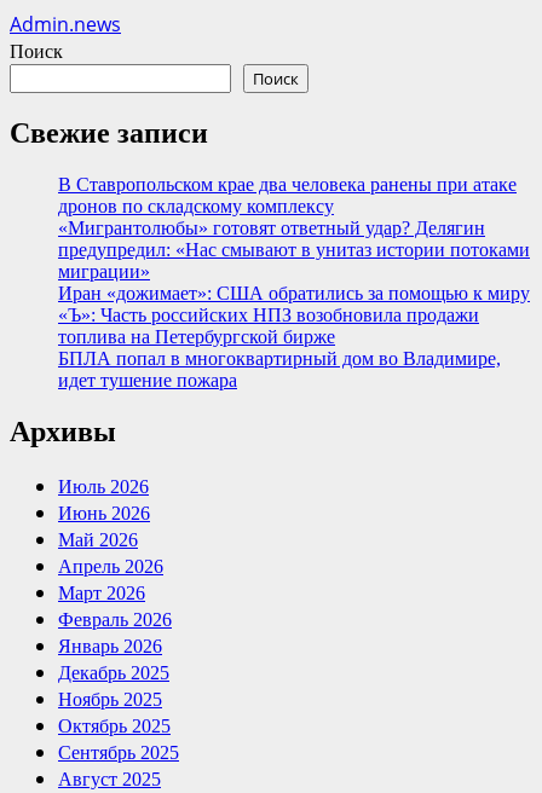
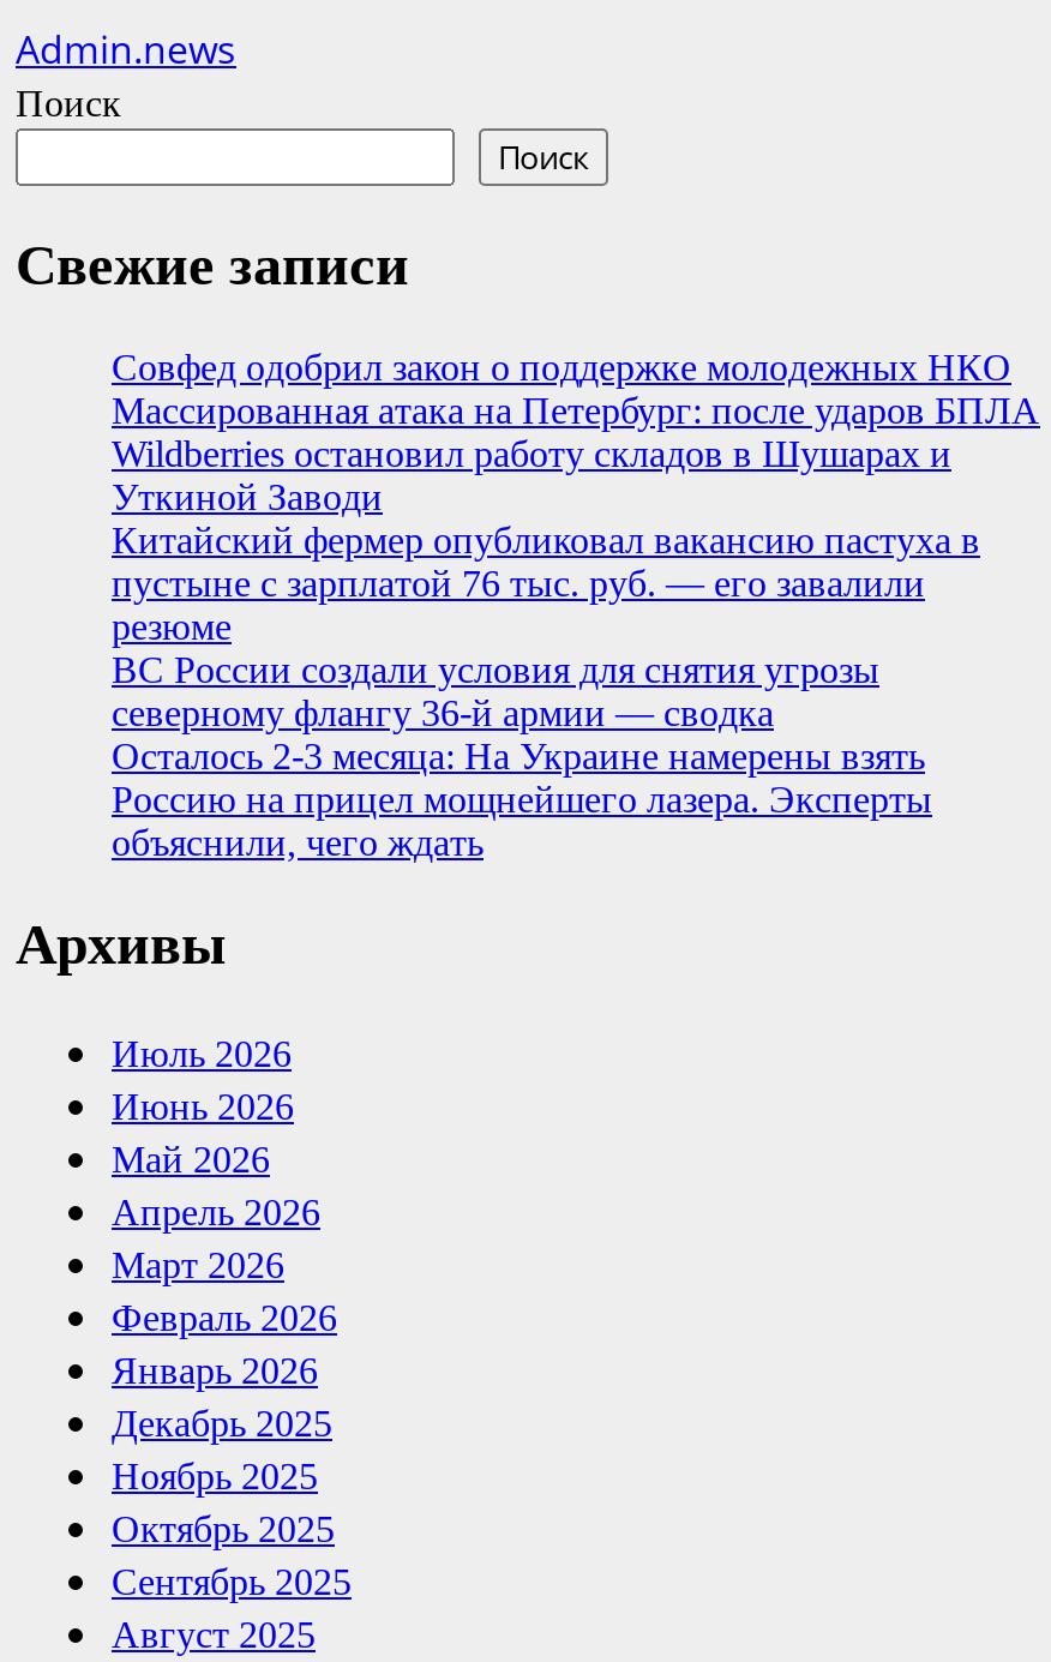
- В Ставропольском крае два человека ранены при атаке
- дронов по складскому комплексу
- «Мигрантолюбы» готовят ответный удар? Делягин
- предупредил: «Нас смывают в унитаз истории потоками
- миграции»
- Иран «дожимает»: США обратились за помощью к миру
- «Ъ»: Часть российских НПЗ возобновила продажи
- топлива на Петербургской бирже
- БПЛА попал в многоквартирный дом во Владимире,
- идет тушение пожара
+ Совфед одобрил закон о поддержке молодежных НКО
+ Массированная атака на Петербург: после ударов БПЛА
+ Wildberries остановил работу складов в Шушарах и
+ Уткиной Заводи
+ Китайский фермер опубликовал вакансию пастуха в
+ пустыне с зарплатой 76 тыс. руб. — его завалили
+ резюме
+ ВС России создали условия для снятия угрозы
+ северному флангу 36-й армии — сводка
+ Осталось 2-3 месяца: На Украине намерены взять
+ Россию на прицел мощнейшего лазера. Эксперты
+ объяснили, чего ждать
